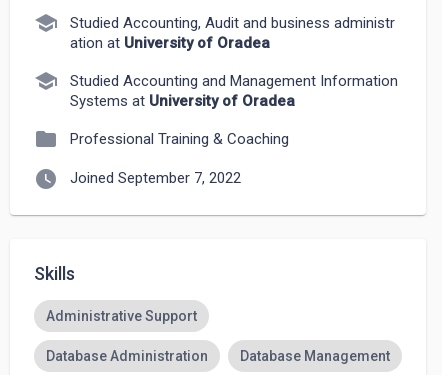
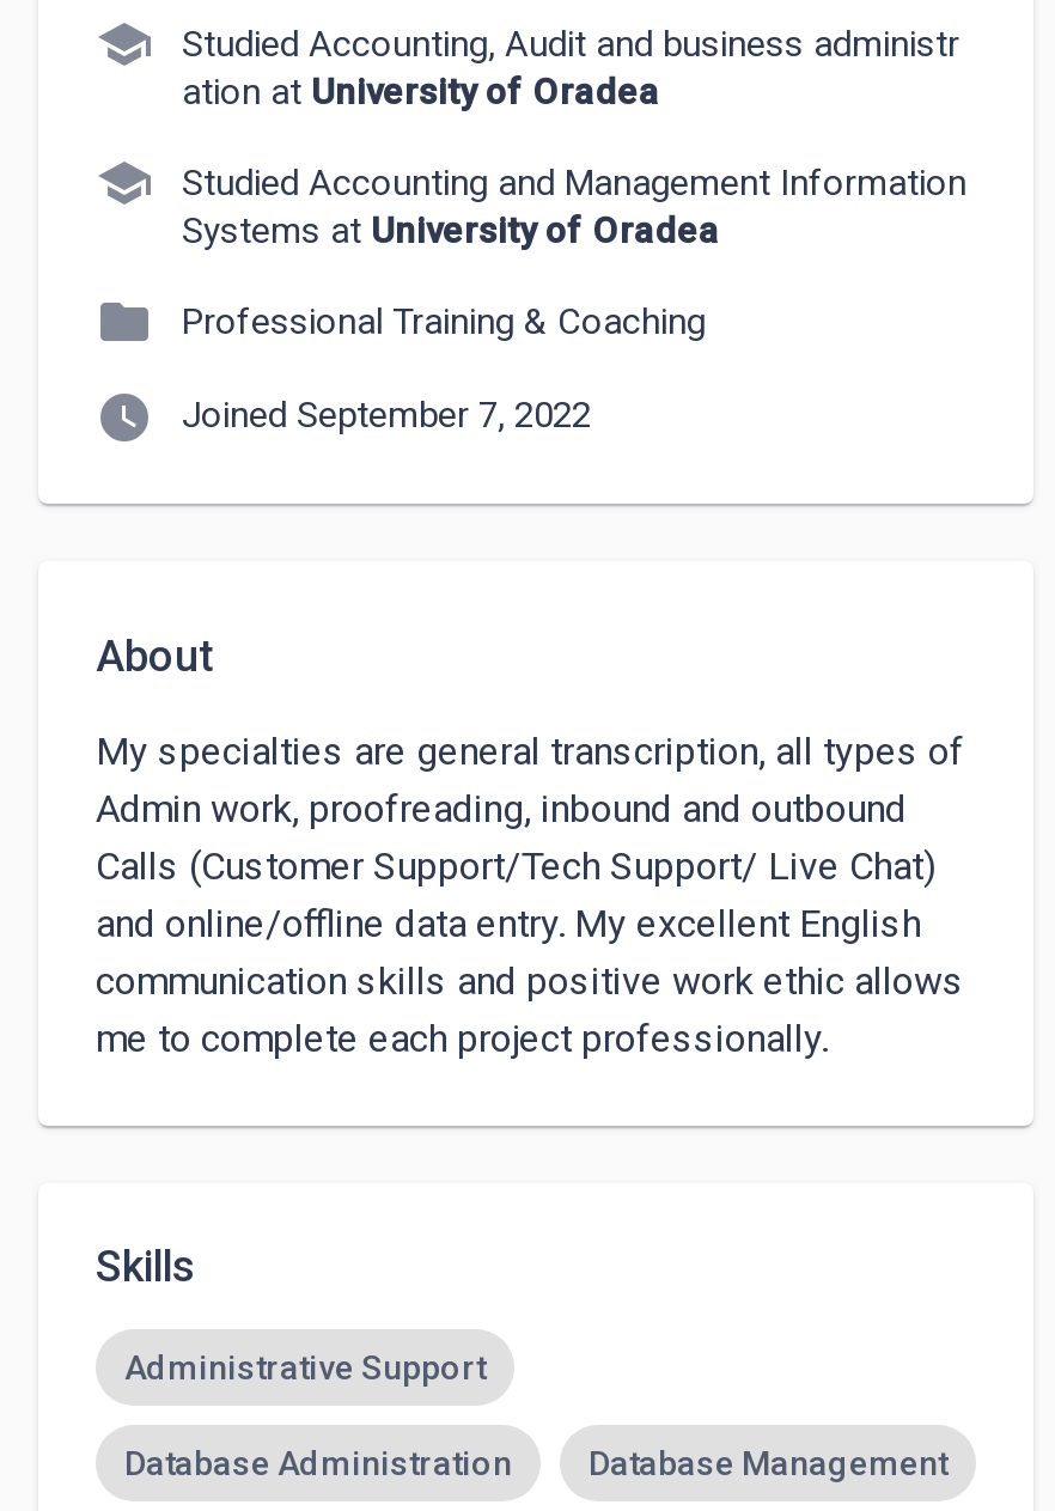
+ About
+ My specialties are general transcription, all types of
+ Admin work, proofreading, inbound and outbound
+ Calls (Customer Support/Tech Support/ Live Chat)
+ and online/offline data entry. My excellent English
+ communication skills and positive work ethic allows
+ me to complete each project professionally.
